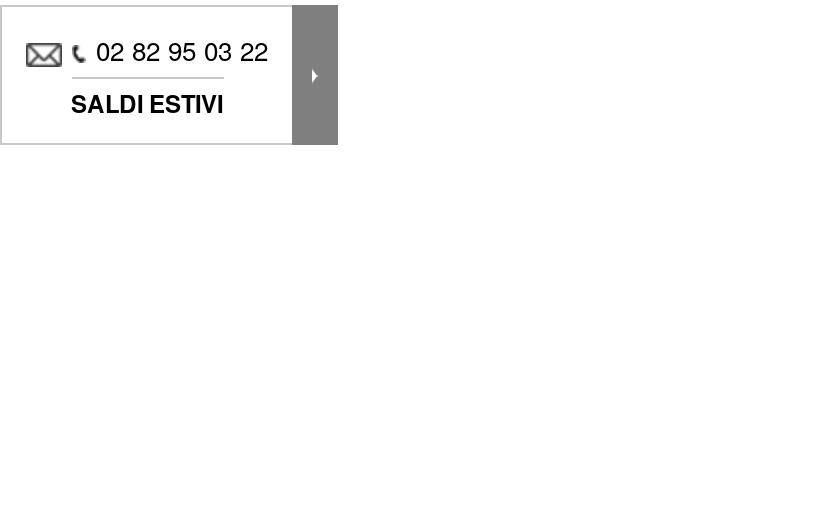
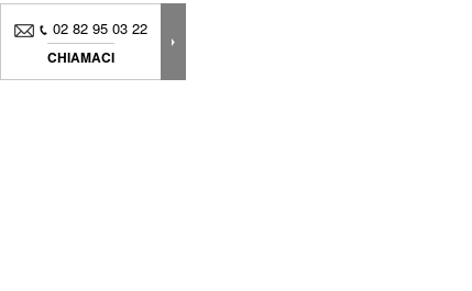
- SALDI ESTIVI
+ CHIAMACI
